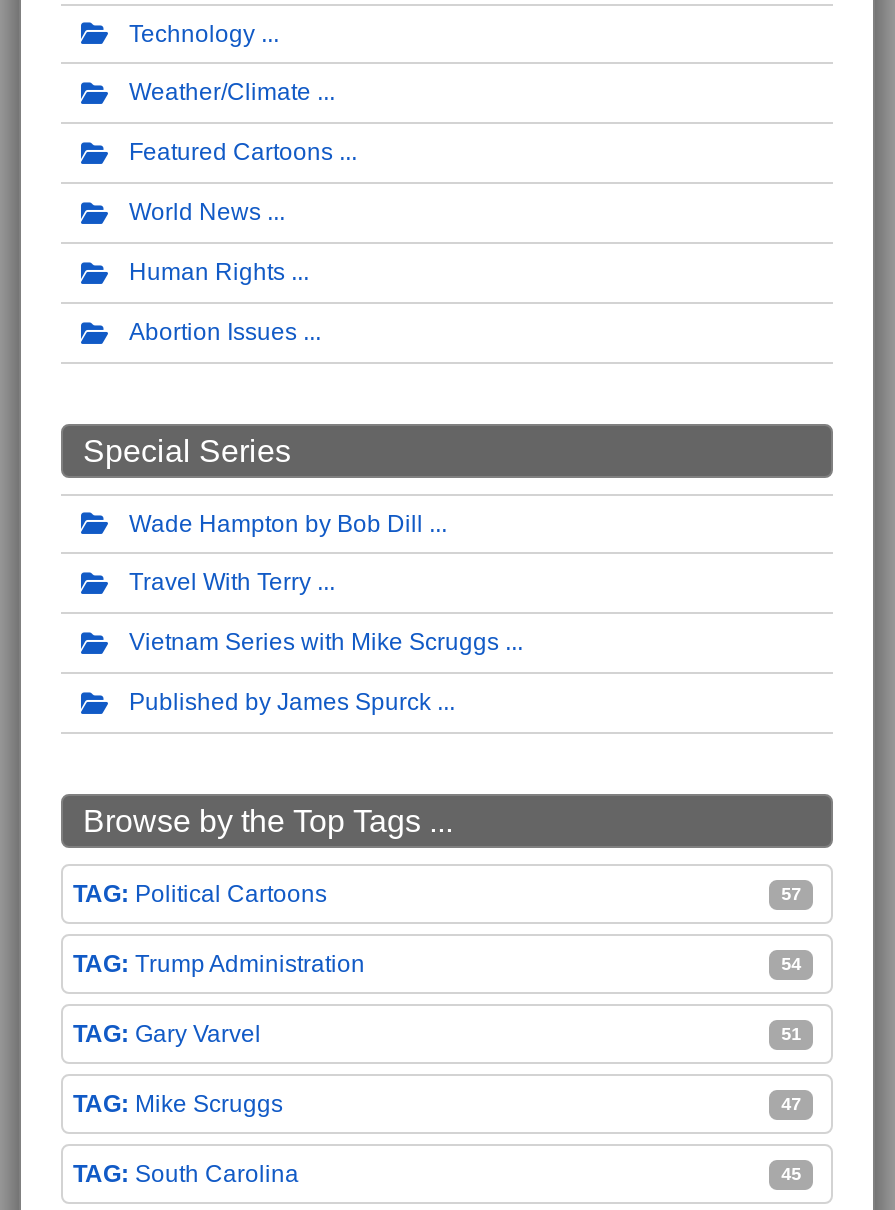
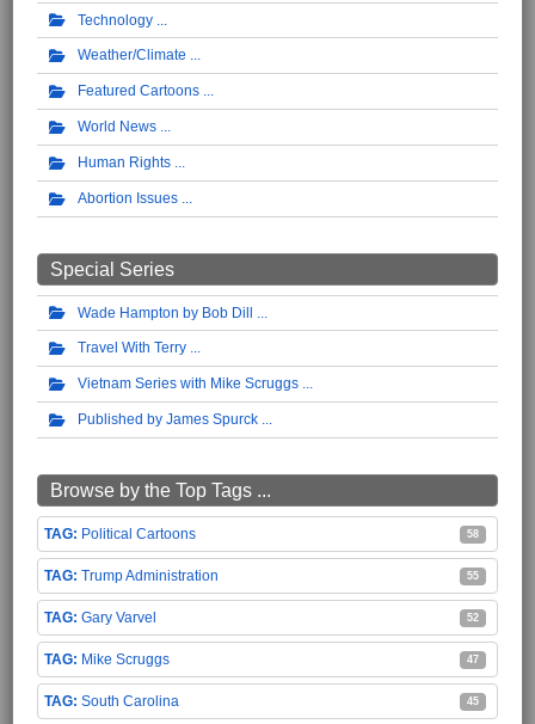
- 57
+ 58

- 54
+ 55

- 51
+ 52
